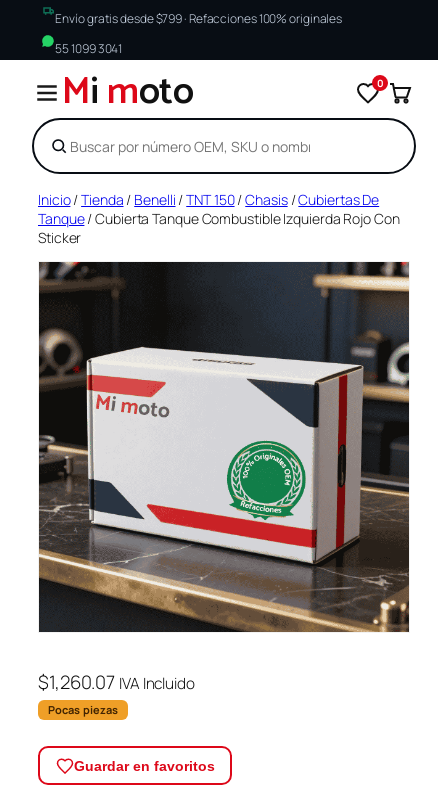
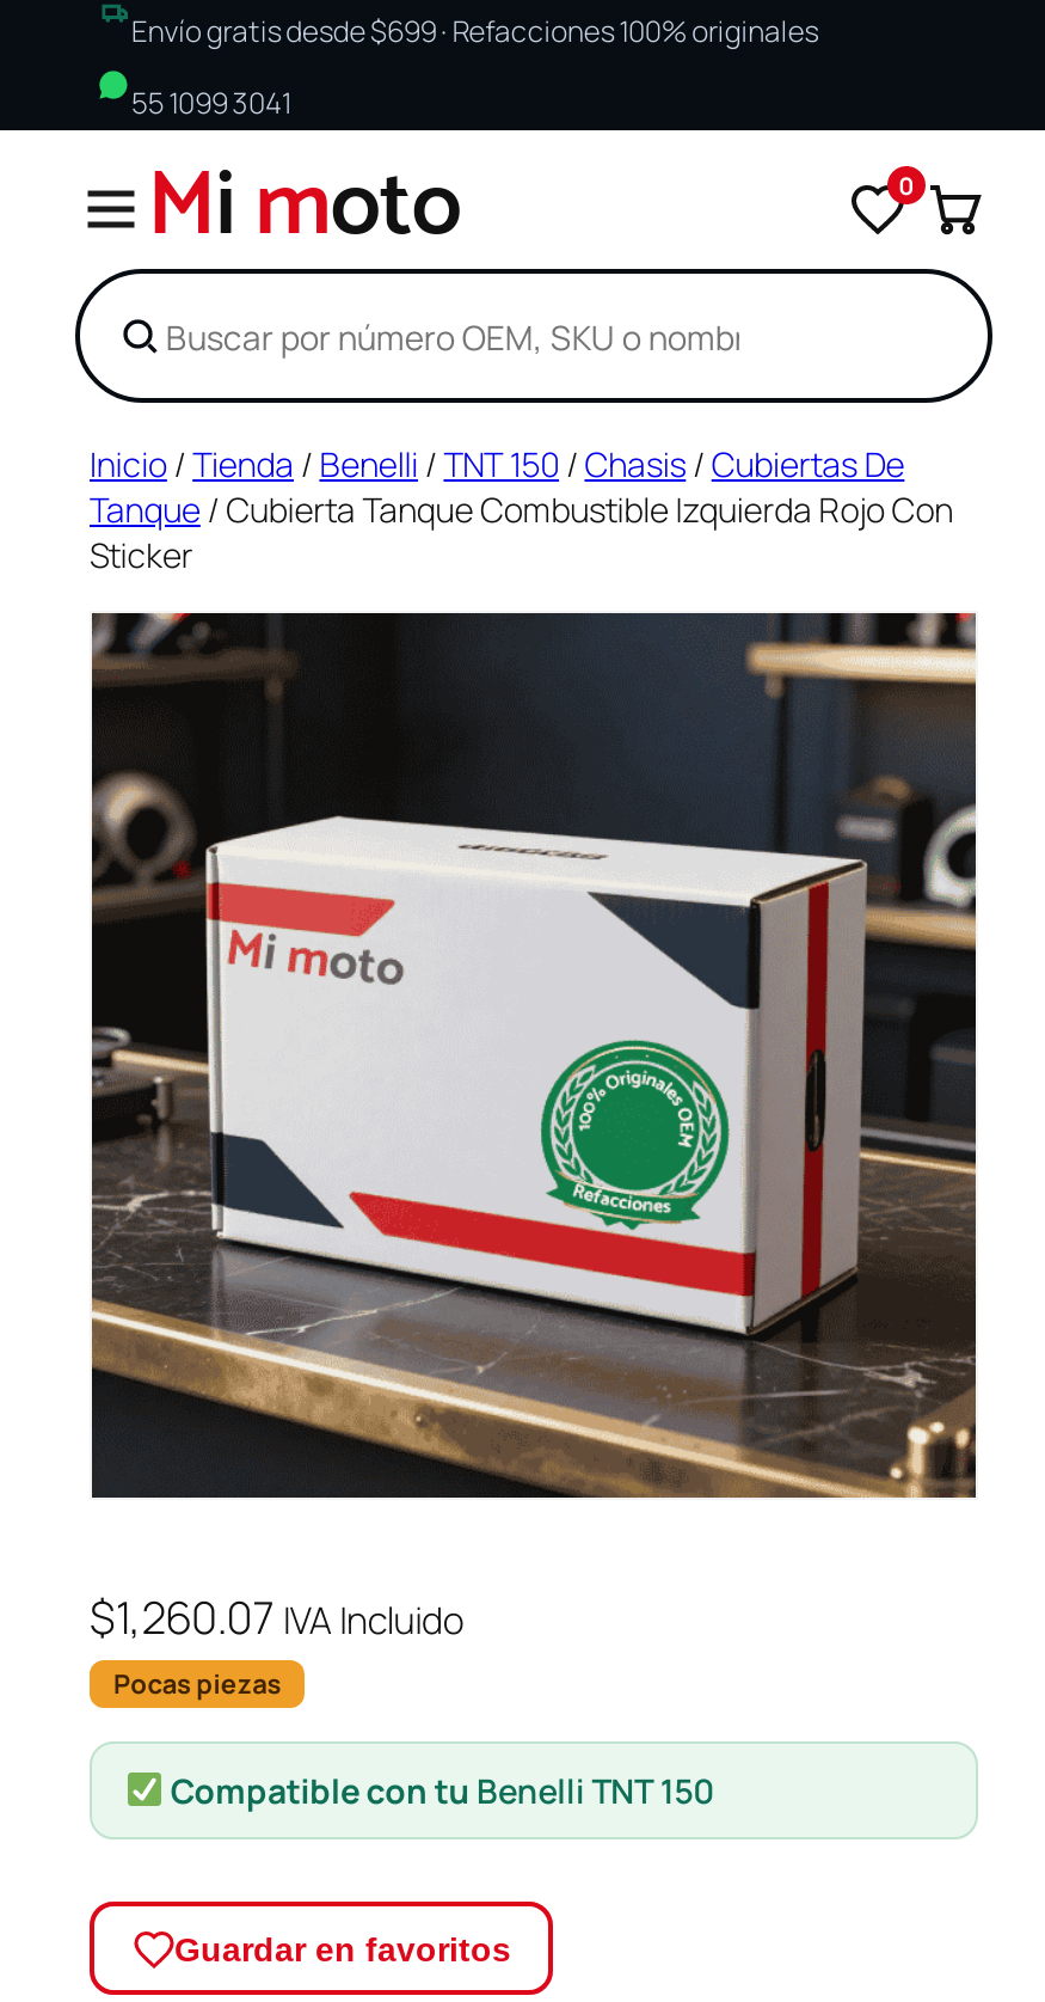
- Envío gratis desde $799 · Refacciones 100% originales
+ Envío gratis desde $699 · Refacciones 100% originales

+ Compatible con tu Benelli TNT 150
